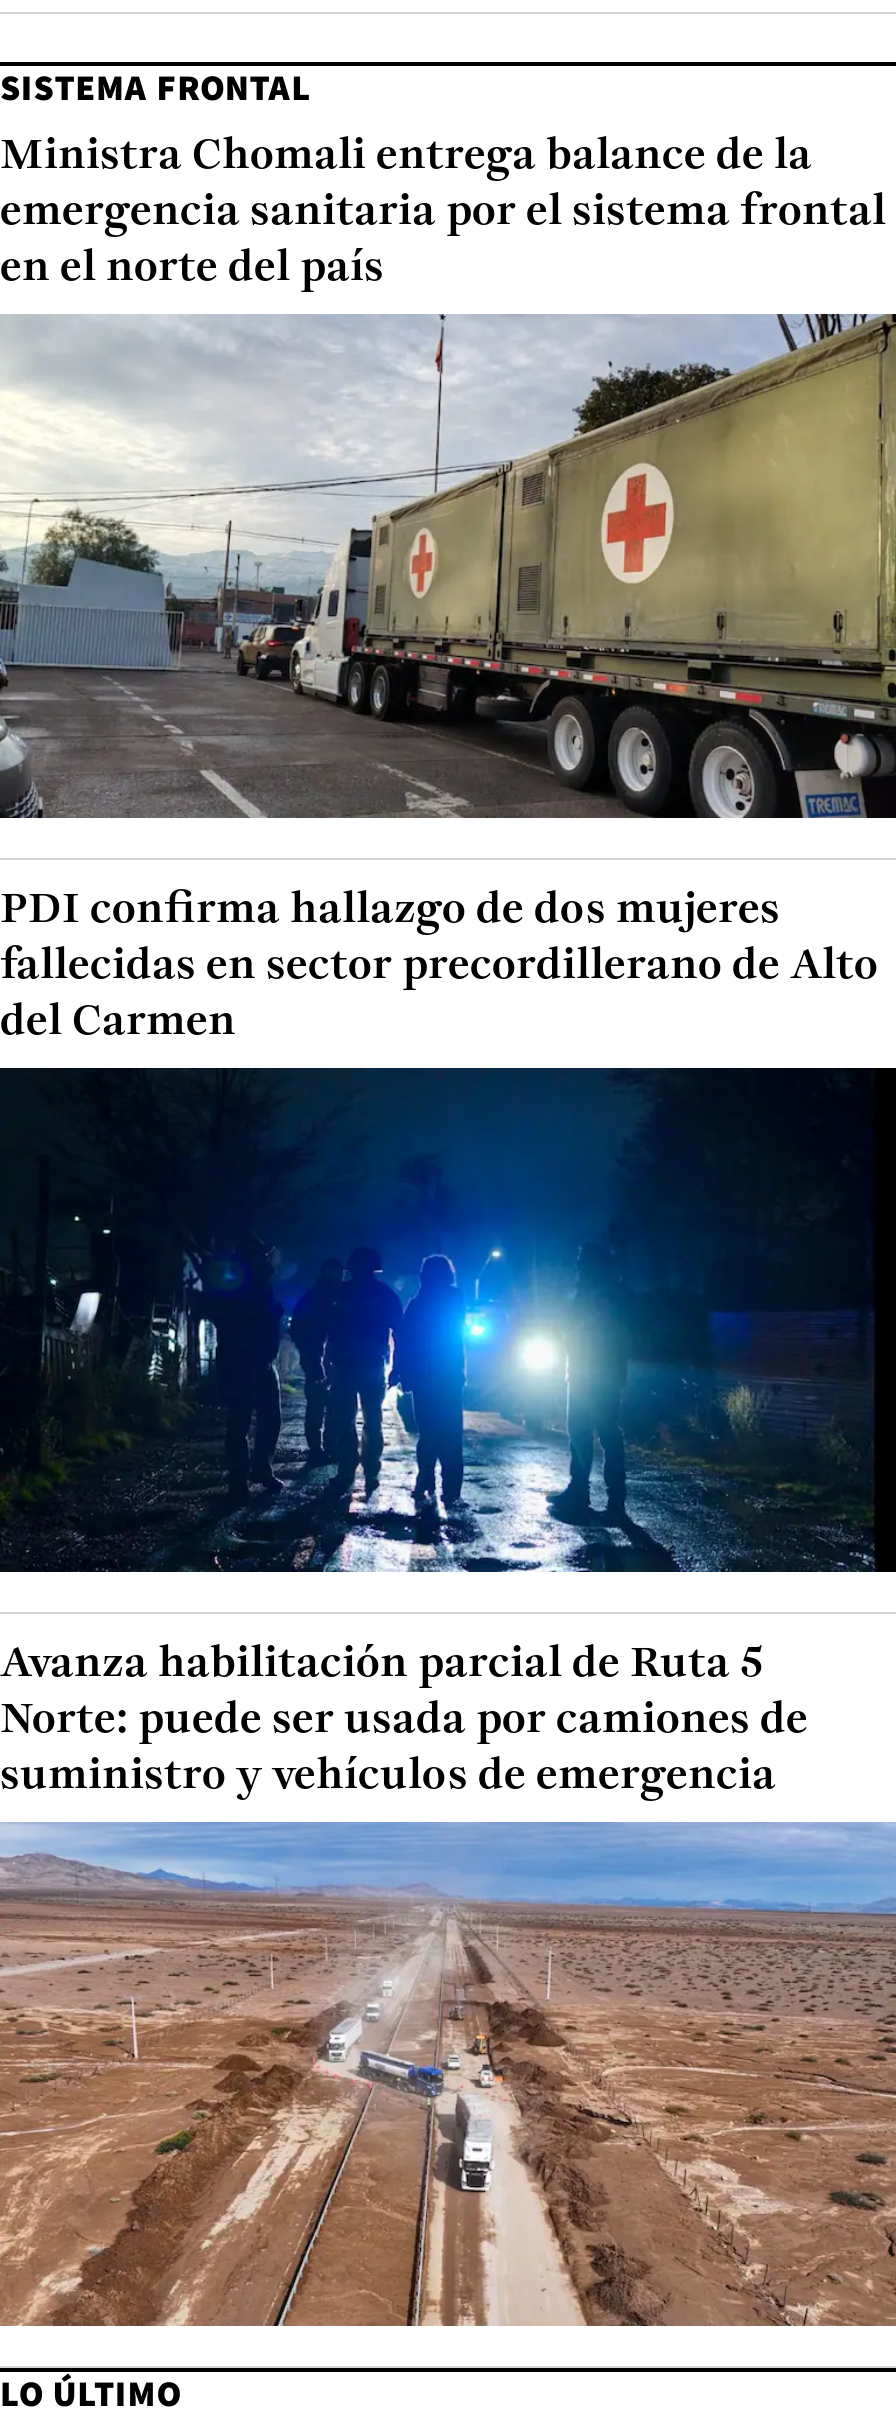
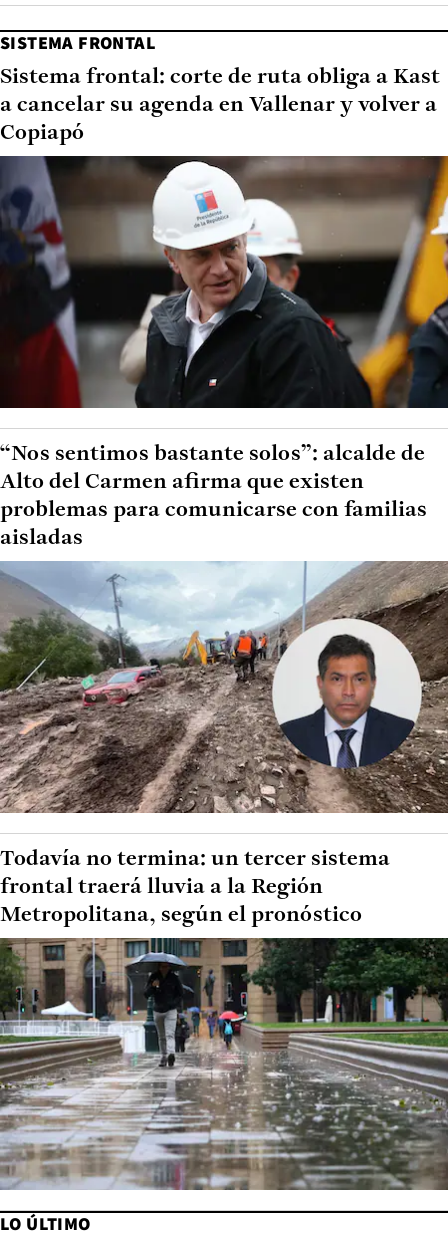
- Ministra Chomali entrega balance de la
- emergencia sanitaria por el sistema frontal
- en el norte del país
+ Sistema frontal: corte de ruta obliga a Kast
+ a cancelar su agenda en Vallenar y volver a
+ Copiapó

- [image]
- PDI confirma hallazgo de dos mujeres
- fallecidas en sector precordillerano de Alto
- del Carmen
+ [image]
+ “Nos sentimos bastante solos”: alcalde de
+ Alto del Carmen afirma que existen
+ problemas para comunicarse con familias
+ aisladas

- [image]
- Avanza habilitación parcial de Ruta 5
- Norte: puede ser usada por camiones de
- suministro y vehículos de emergencia
+ [image]
+ Todavía no termina: un tercer sistema
+ frontal traerá lluvia a la Región
+ Metropolitana, según el pronóstico

- [image]
+ [image]
